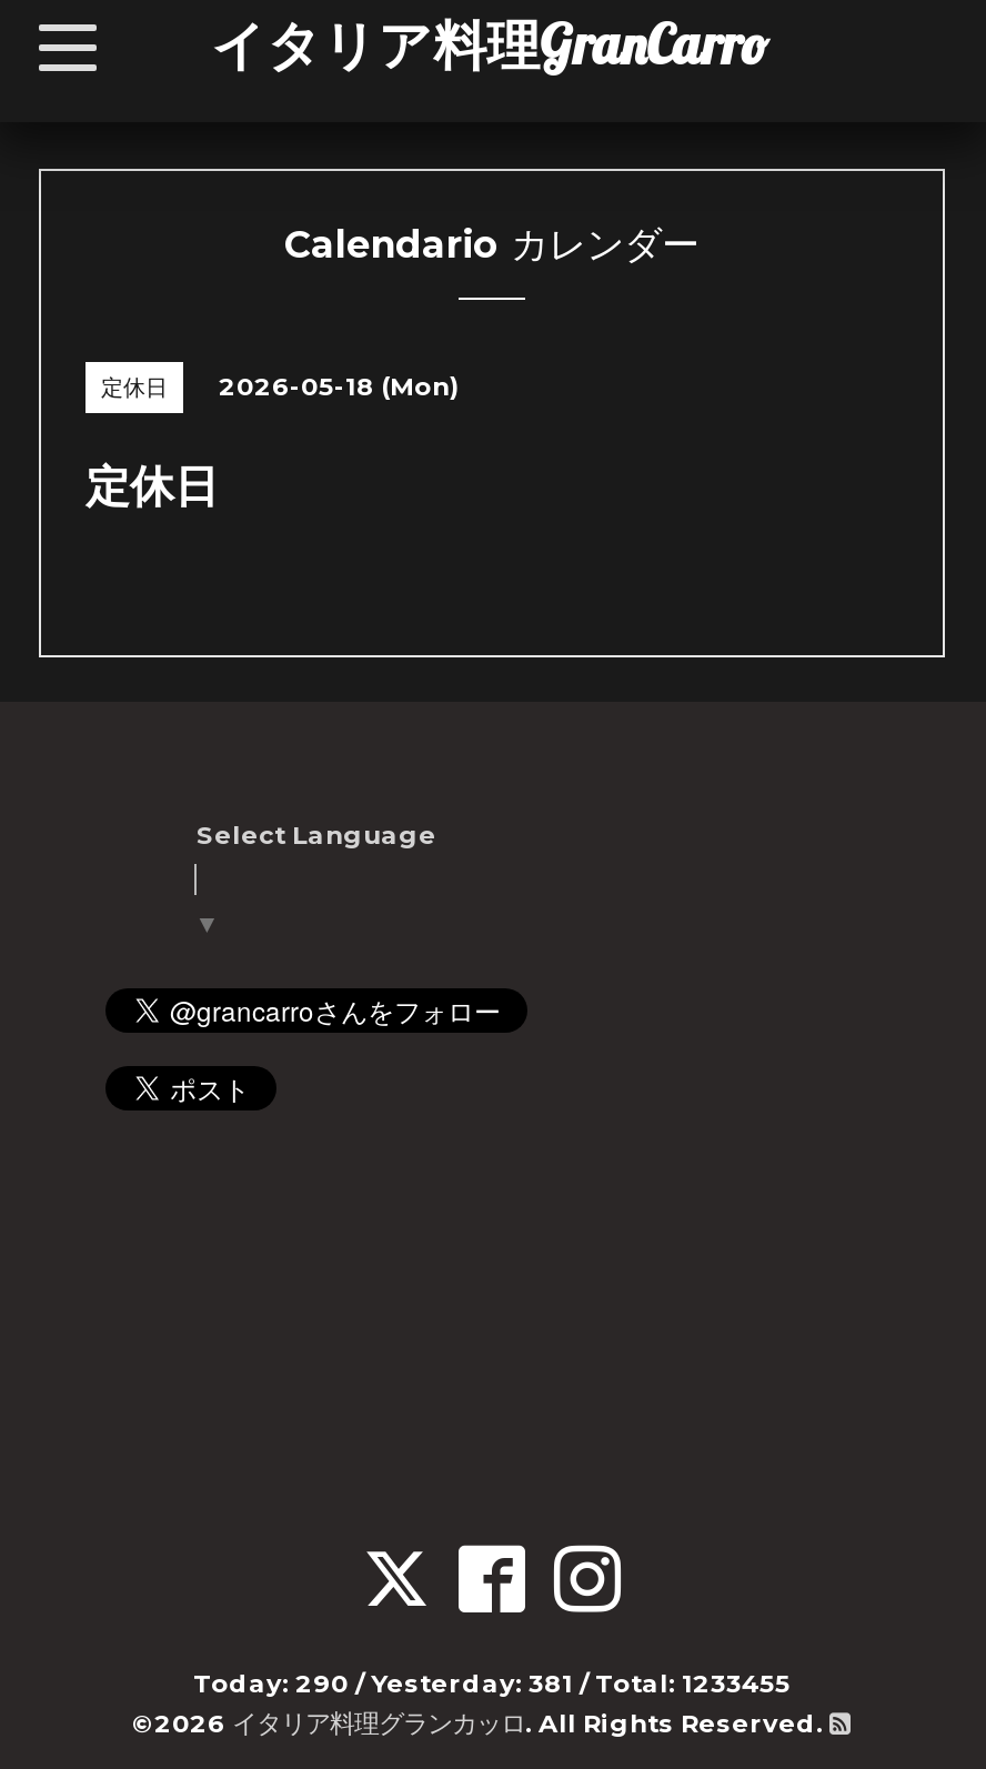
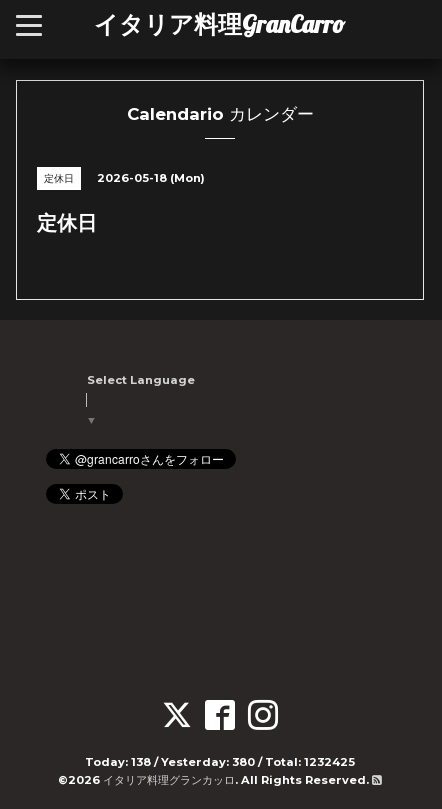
- Today: 290 / Yesterday: 381 / Total: 1233455
+ Today: 138 / Yesterday: 380 / Total: 1232425
